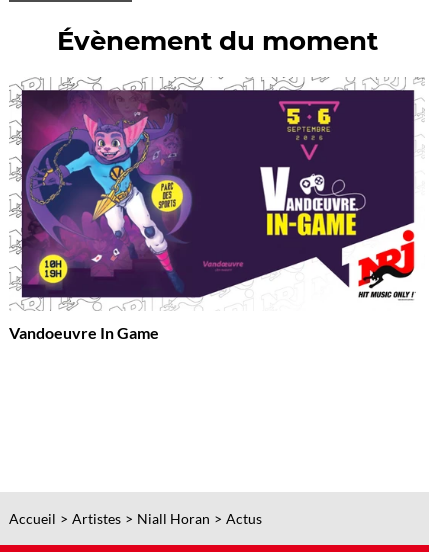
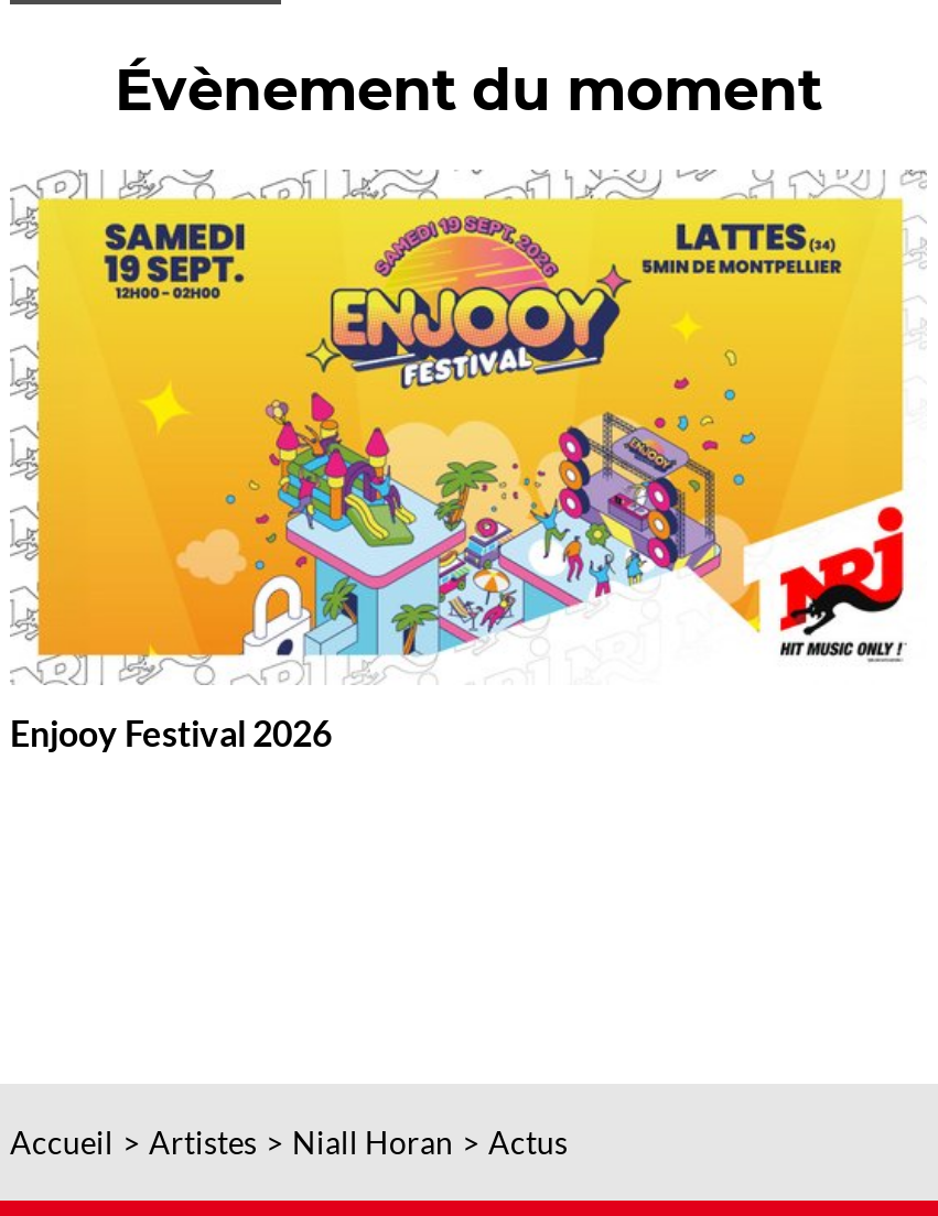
- [image]
- Vandoeuvre In Game
+ [image]
+ Enjooy Festival 2026
